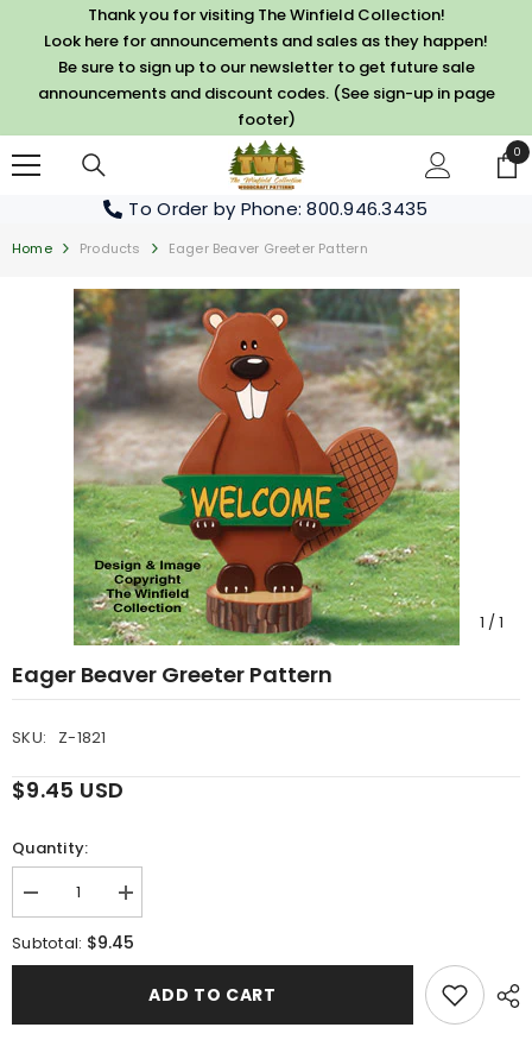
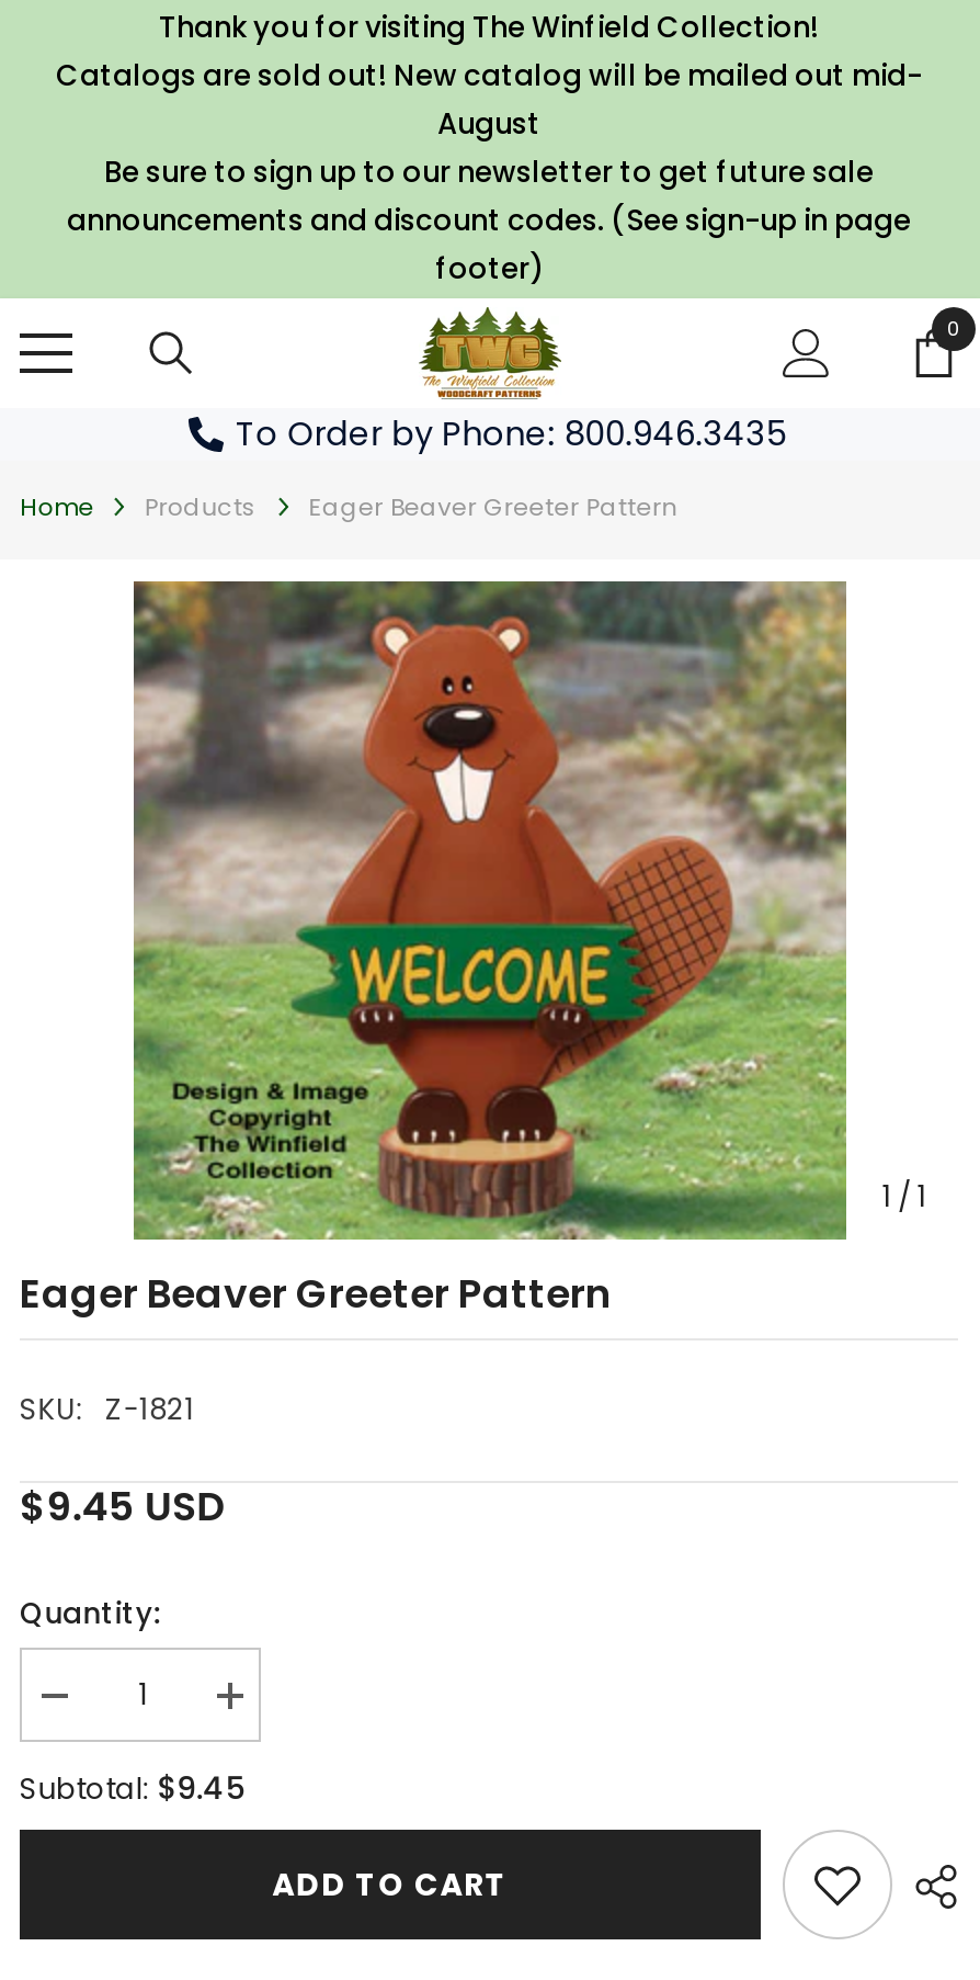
- Look here for announcements and sales as they happen!
+ Catalogs are sold out! New catalog will be mailed out mid-
+ August
